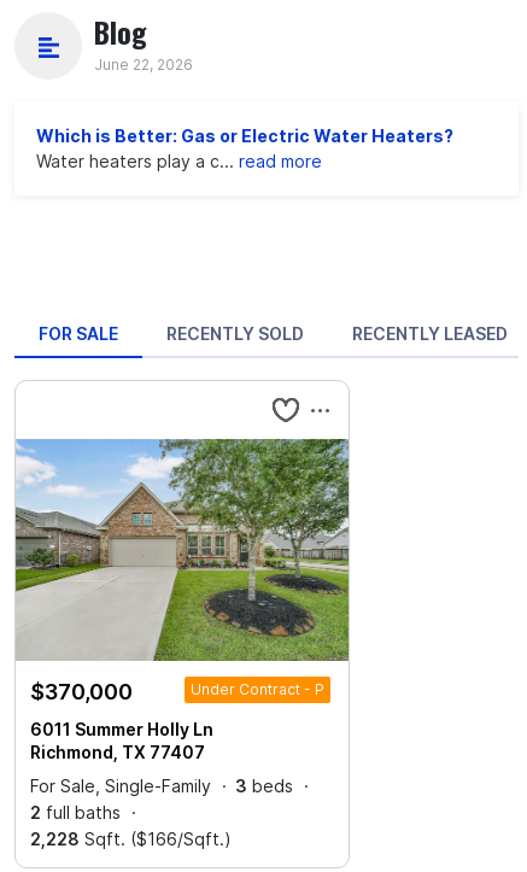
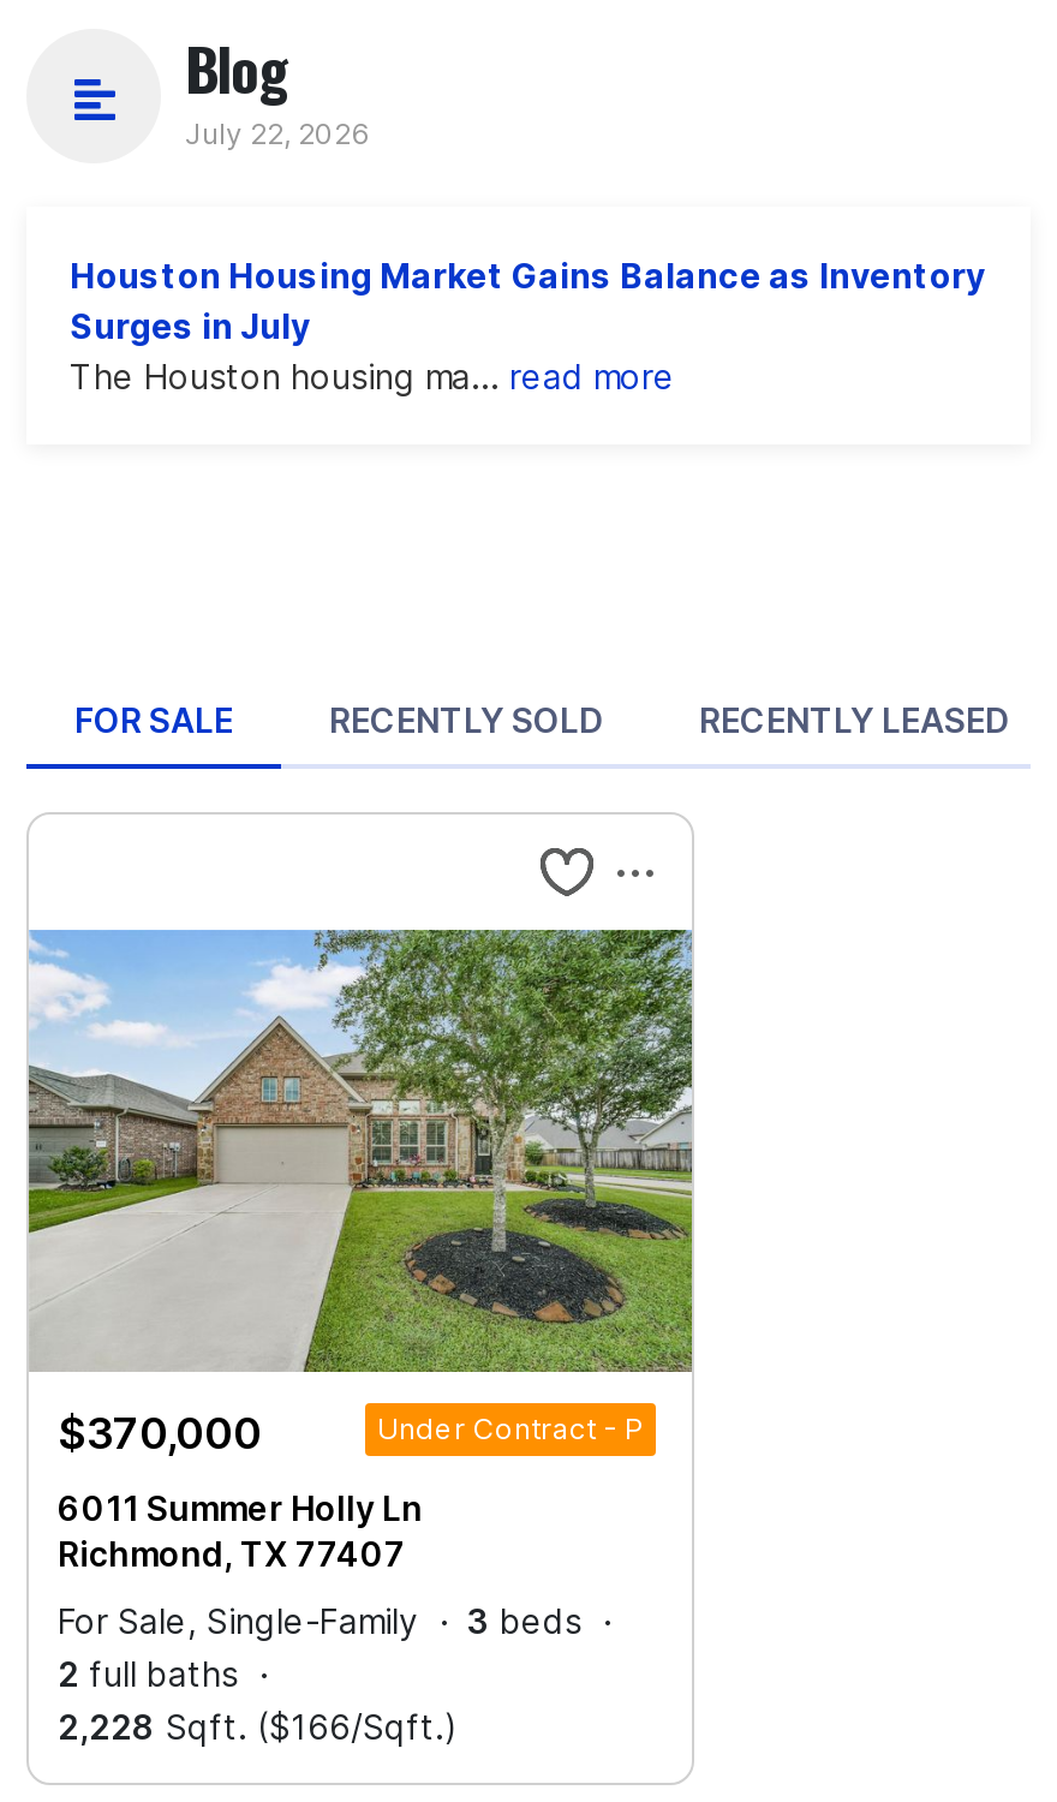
- June 22, 2026
+ July 22, 2026

- Which is Better: Gas or Electric Water Heaters?
- Water heaters play a c... read more
+ Houston Housing Market Gains Balance as Inventory
+ Surges in July
+ The Houston housing ma... read more
